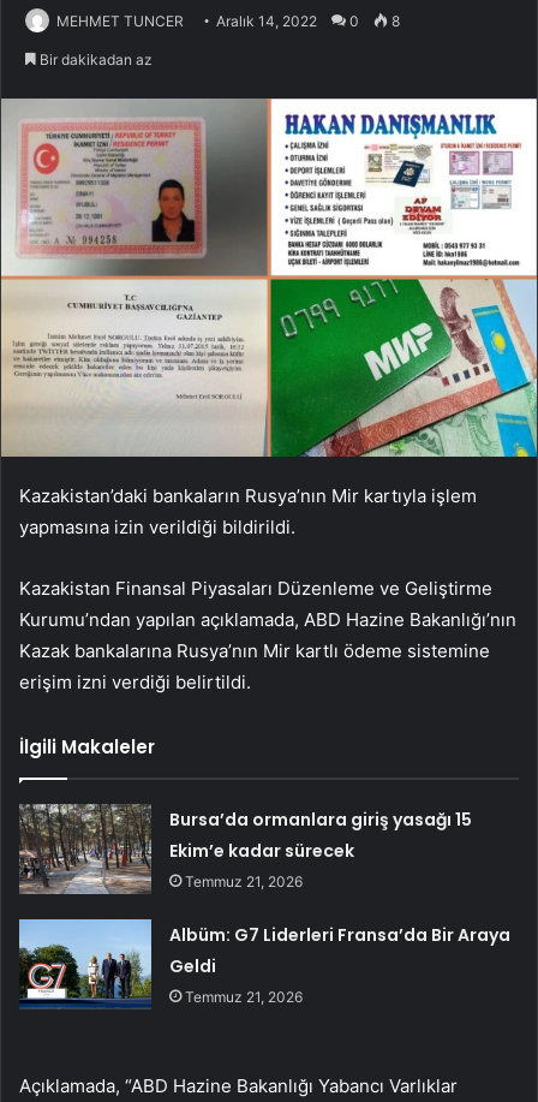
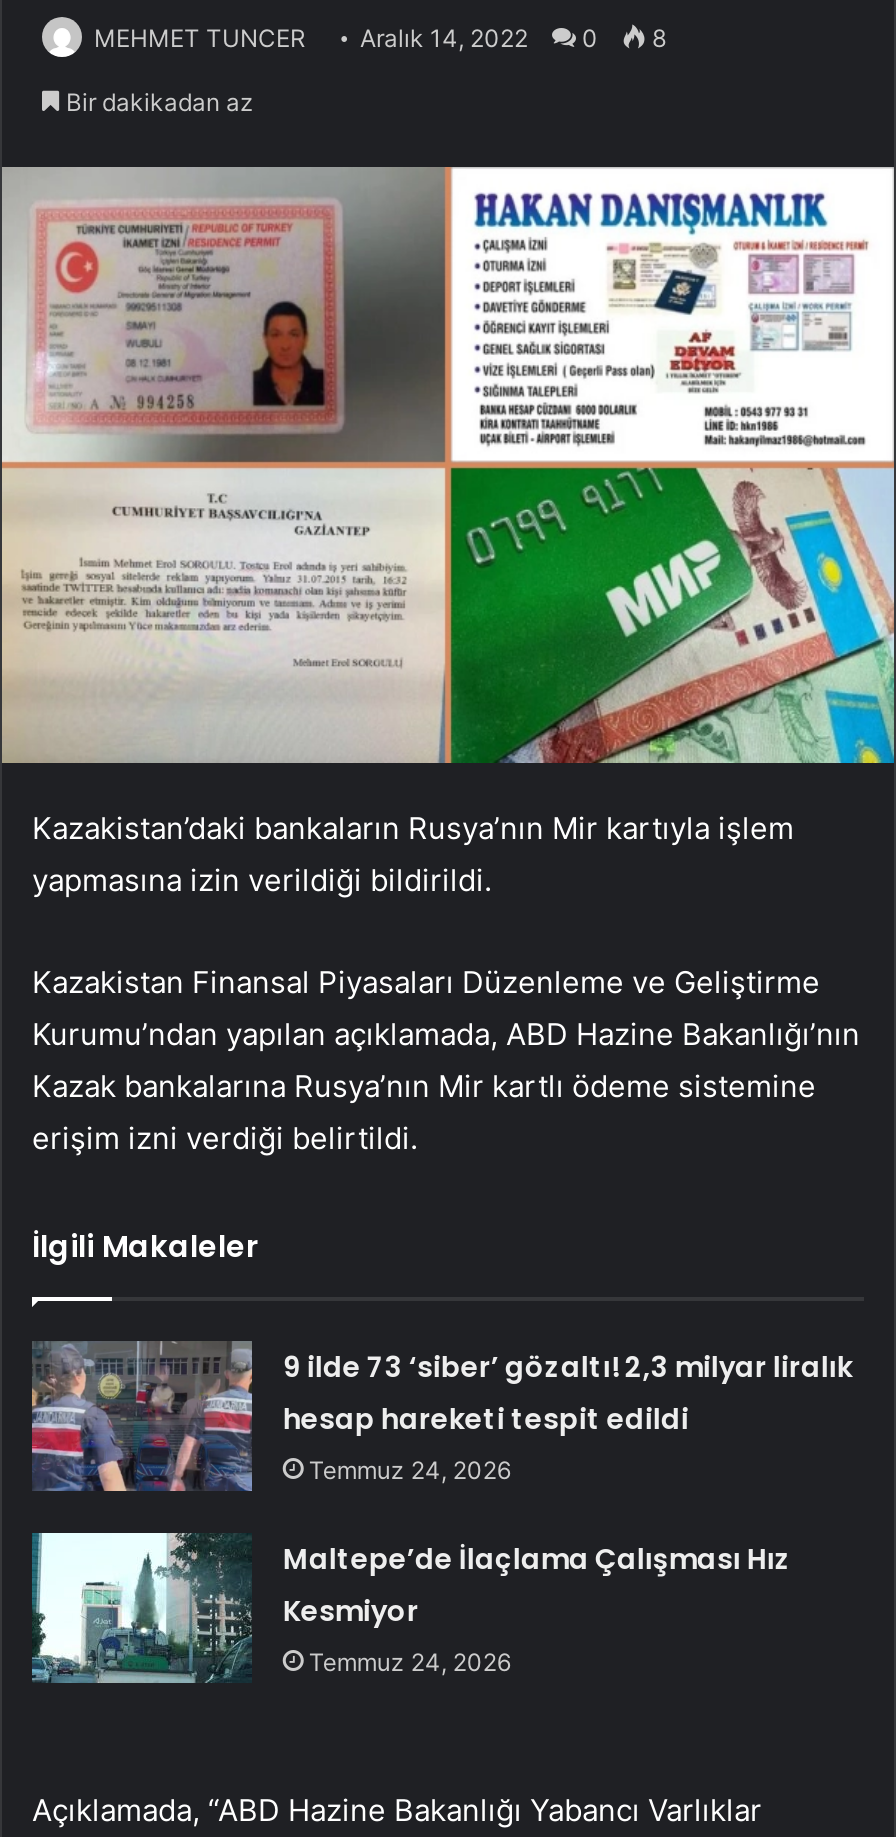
- [image]
- Bursa’da ormanlara giriş yasağı 15
- Ekim’e kadar sürecek
- Temmuz 21, 2026
+ [image]
+ 9 ilde 73 ‘siber’ gözaltı! 2,3 milyar liralık
+ hesap hareketi tespit edildi
+ Temmuz 24, 2026

- [image]
- Albüm: G7 Liderleri Fransa’da Bir Araya
- Geldi
- Temmuz 21, 2026
+ [image]
+ Maltepe’de İlaçlama Çalışması Hız
+ Kesmiyor
+ Temmuz 24, 2026
